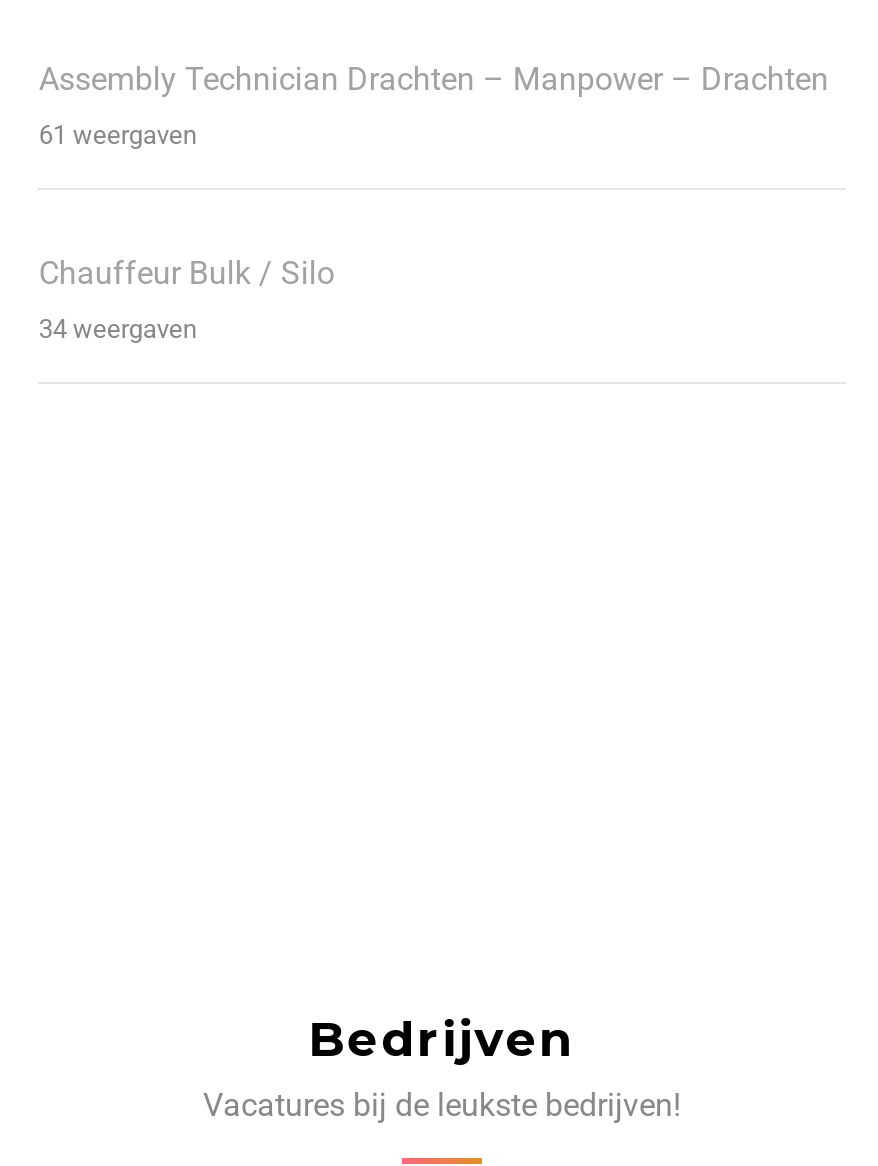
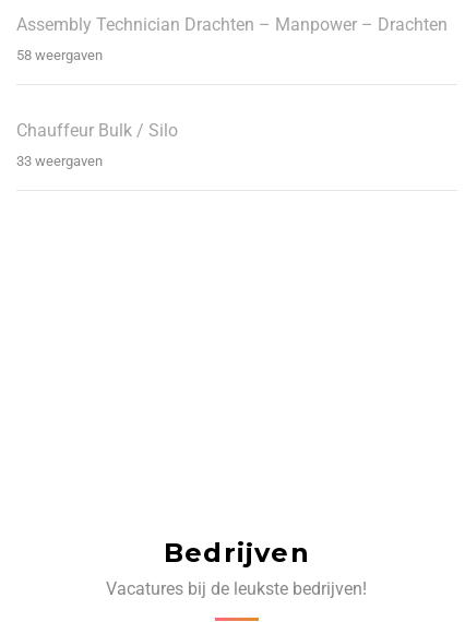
- 61 weergaven
+ 58 weergaven

- 34 weergaven
+ 33 weergaven
